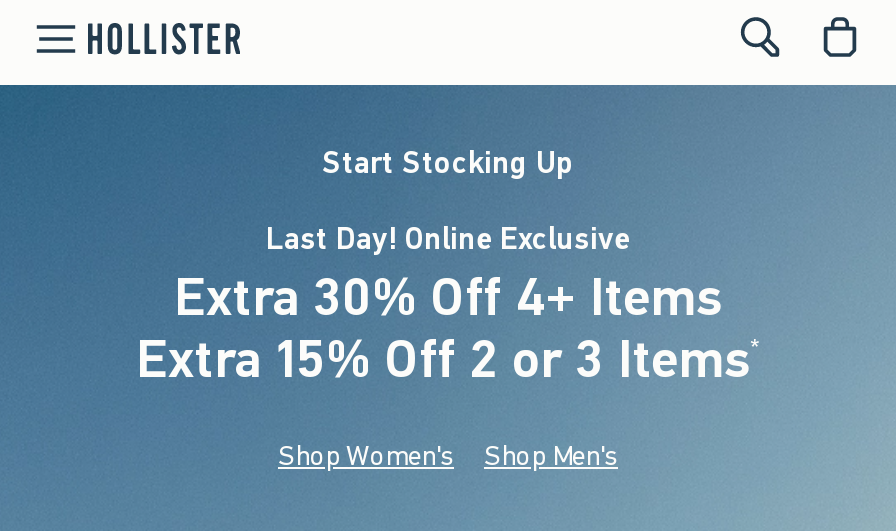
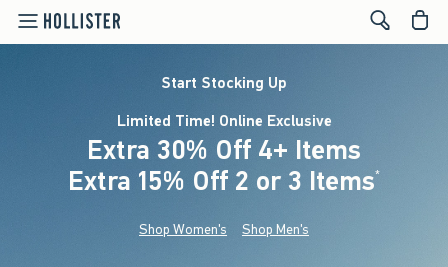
- Last Day! Online Exclusive
+ Limited Time! Online Exclusive
